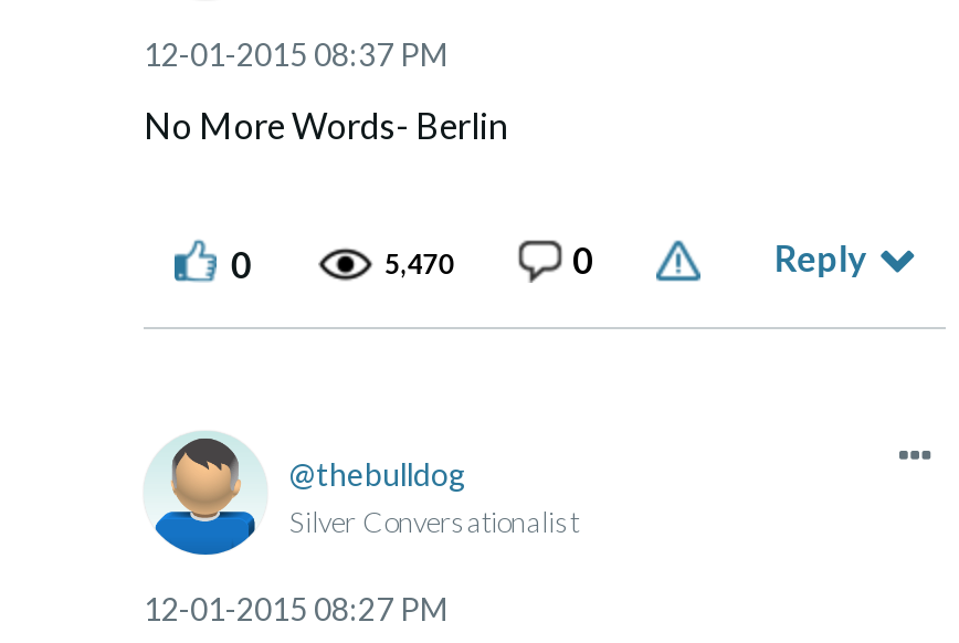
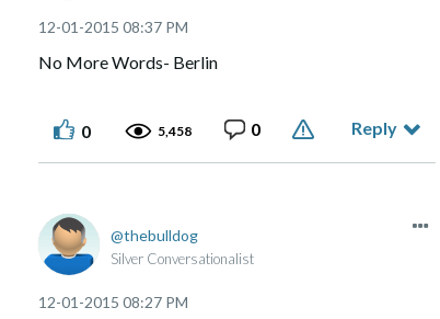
- 5,470
+ 5,458
